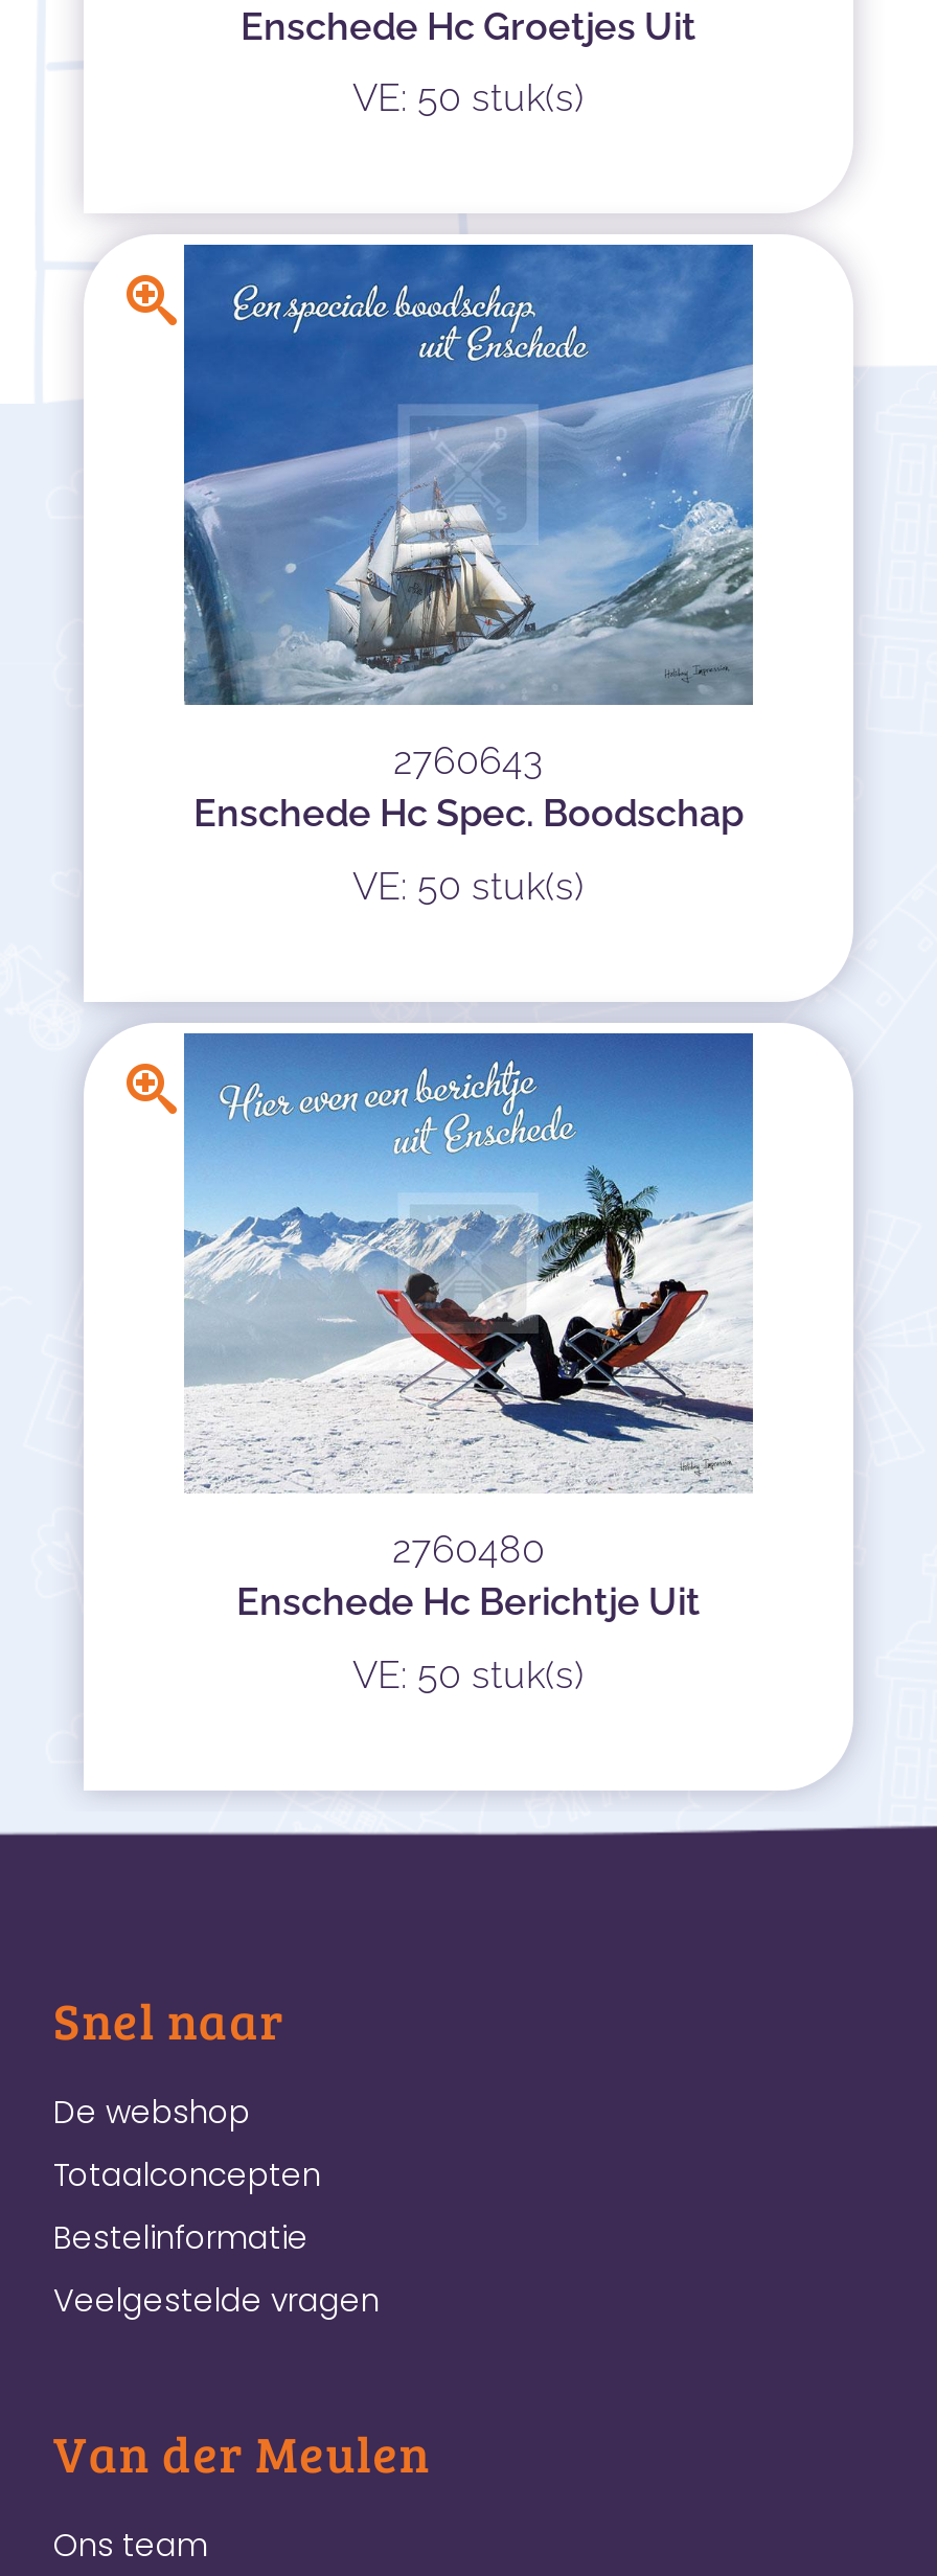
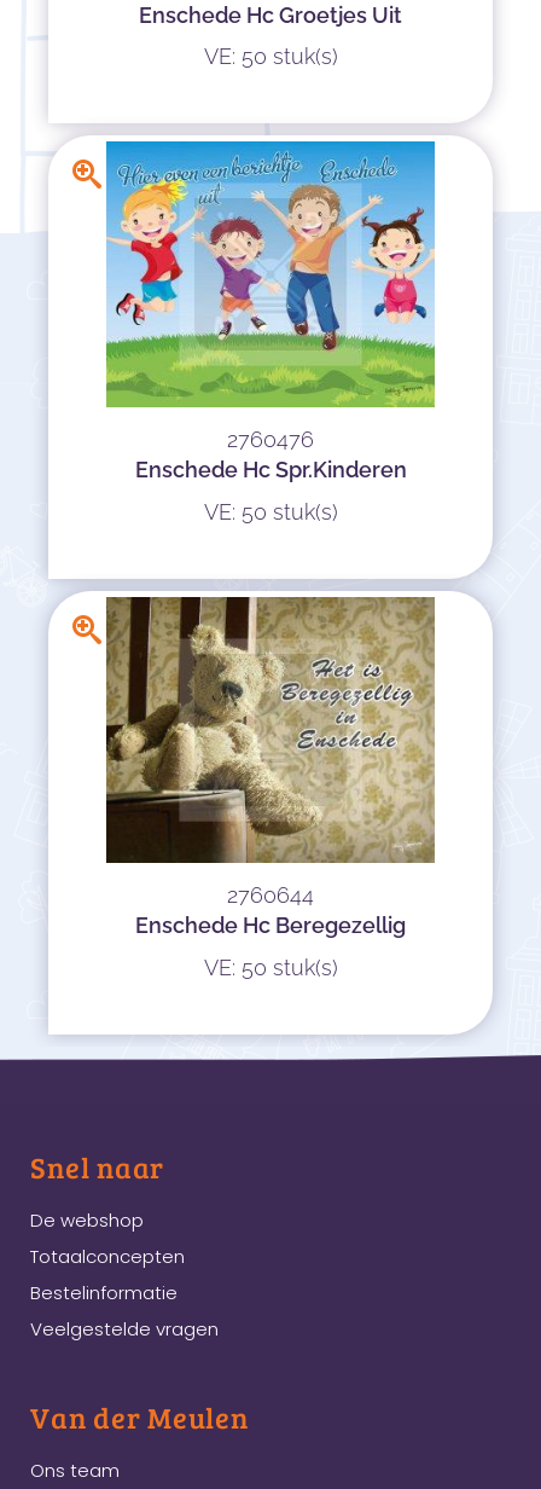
- [image]
- 2760643
- Enschede Hc Spec. Boodschap
+ [image]
+ 2760476
+ Enschede Hc Spr.Kinderen

- [image]
- 2760480
- Enschede Hc Berichtje Uit
+ [image]
+ 2760644
+ Enschede Hc Beregezellig
